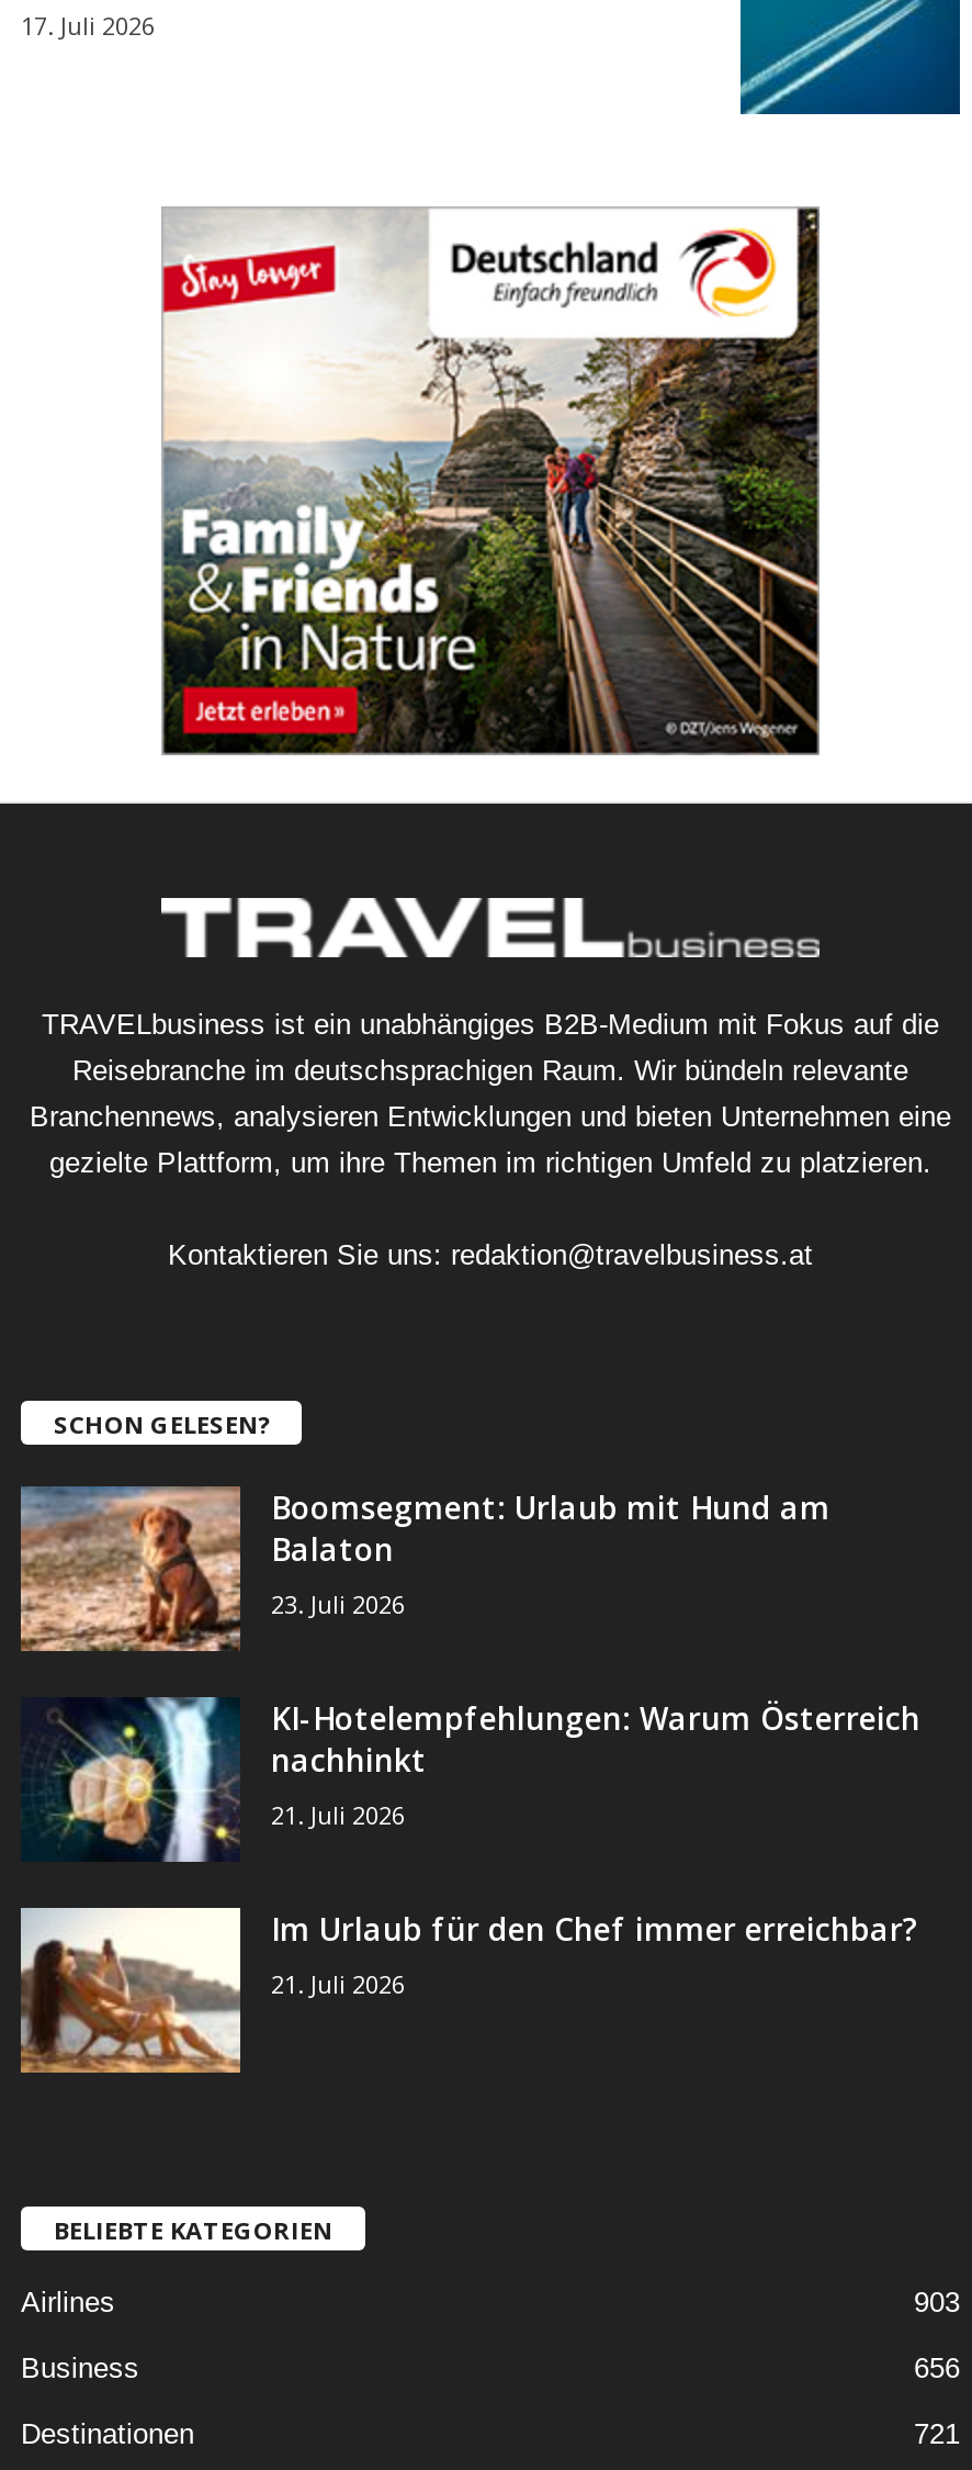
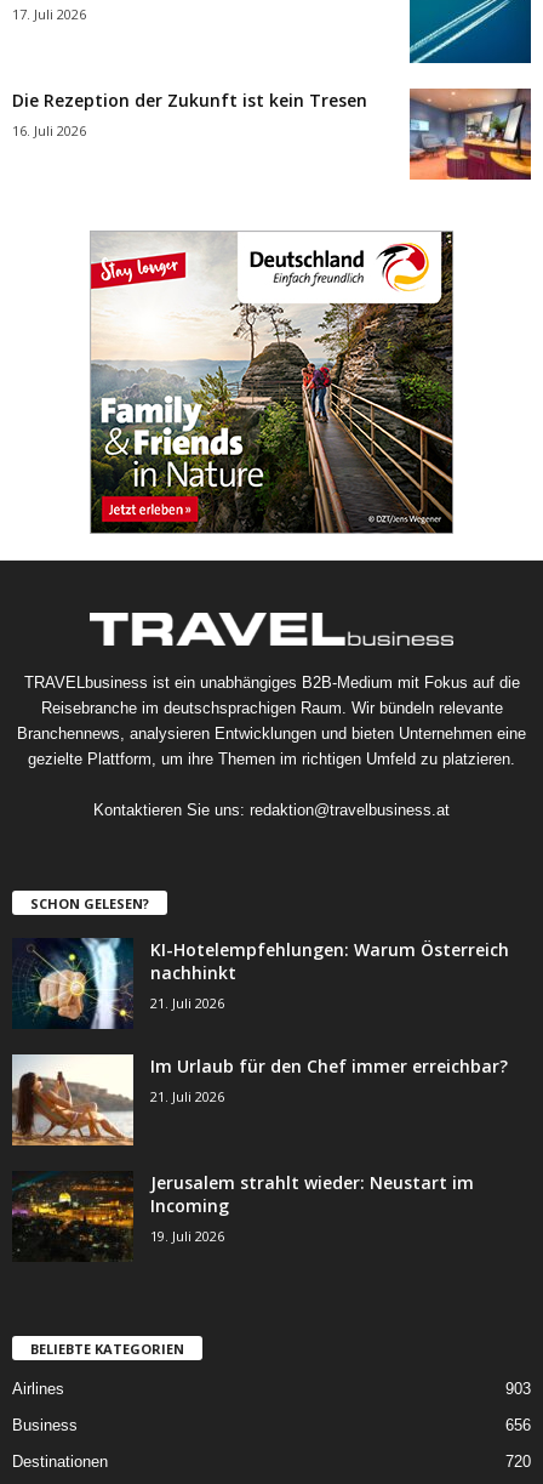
+ [image]
+ Die Rezeption der Zukunft ist kein Tresen
+ 16. Juli 2026

- [image]
- Boomsegment: Urlaub mit Hund am
- Balaton
- 23. Juli 2026

+ [image]
+ Jerusalem strahlt wieder: Neustart im
+ Incoming
+ 19. Juli 2026

- 721
+ 720
